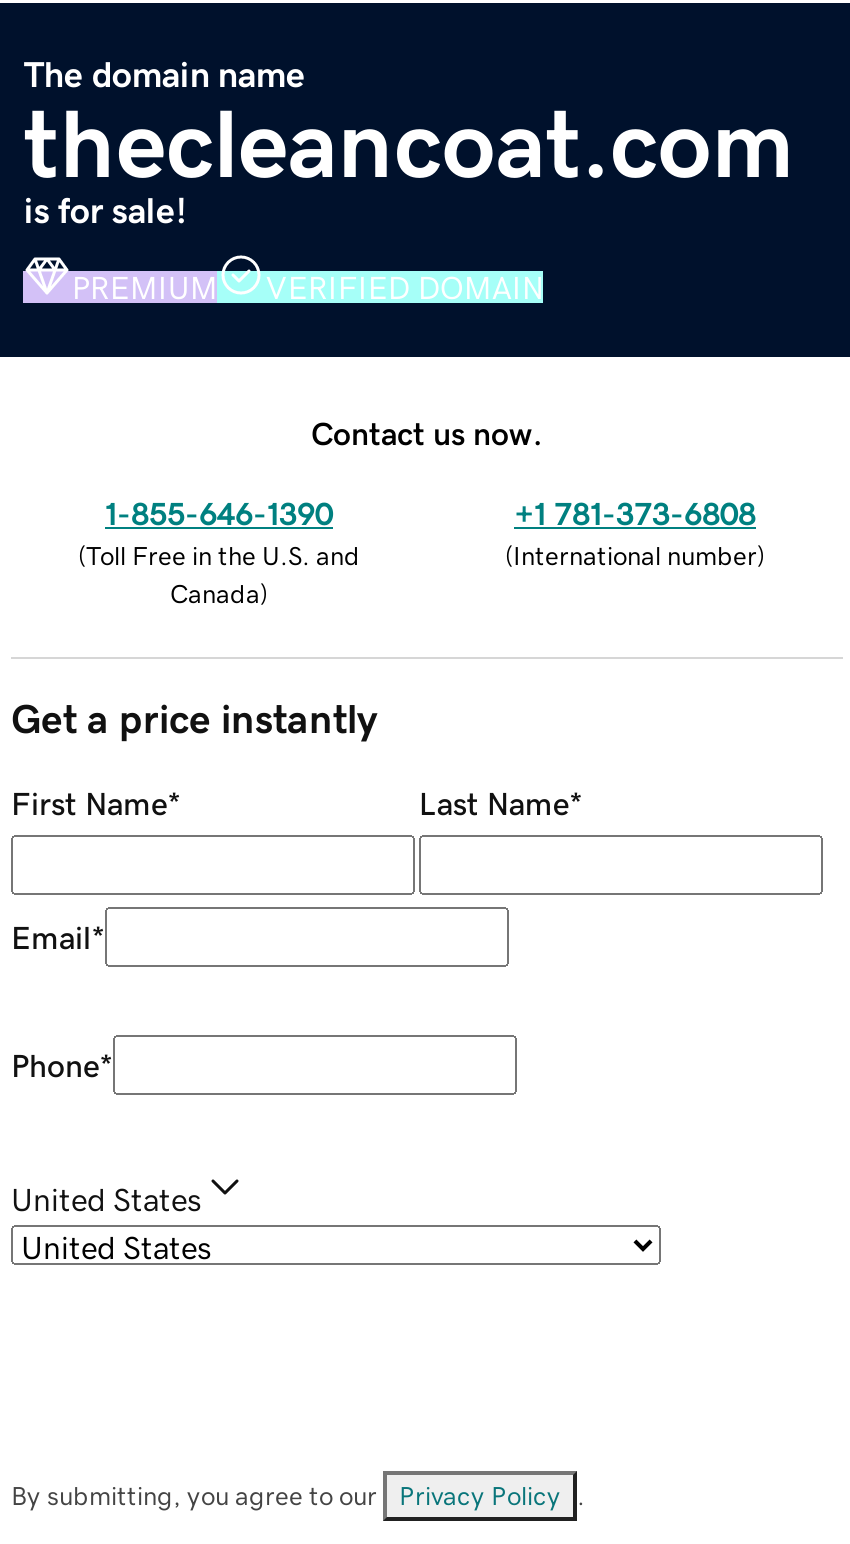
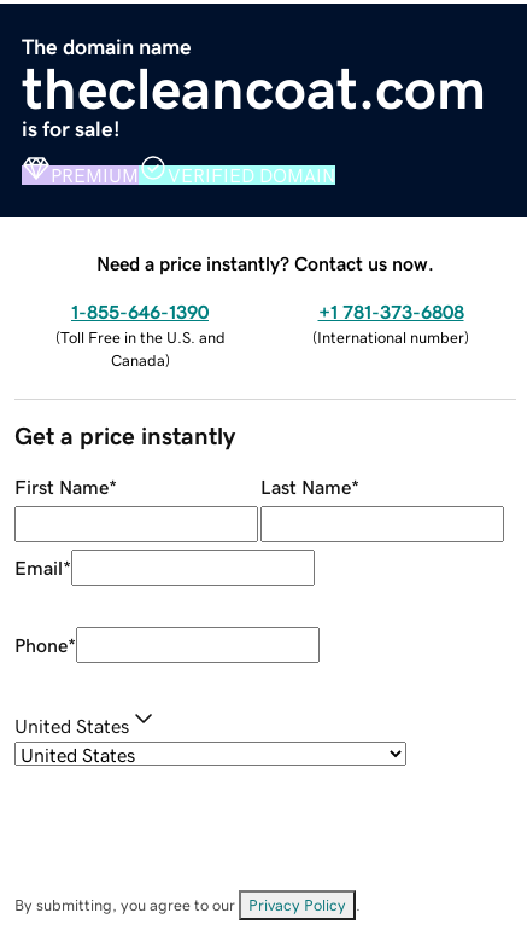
- Contact us now.
+ Need a price instantly? Contact us now.
